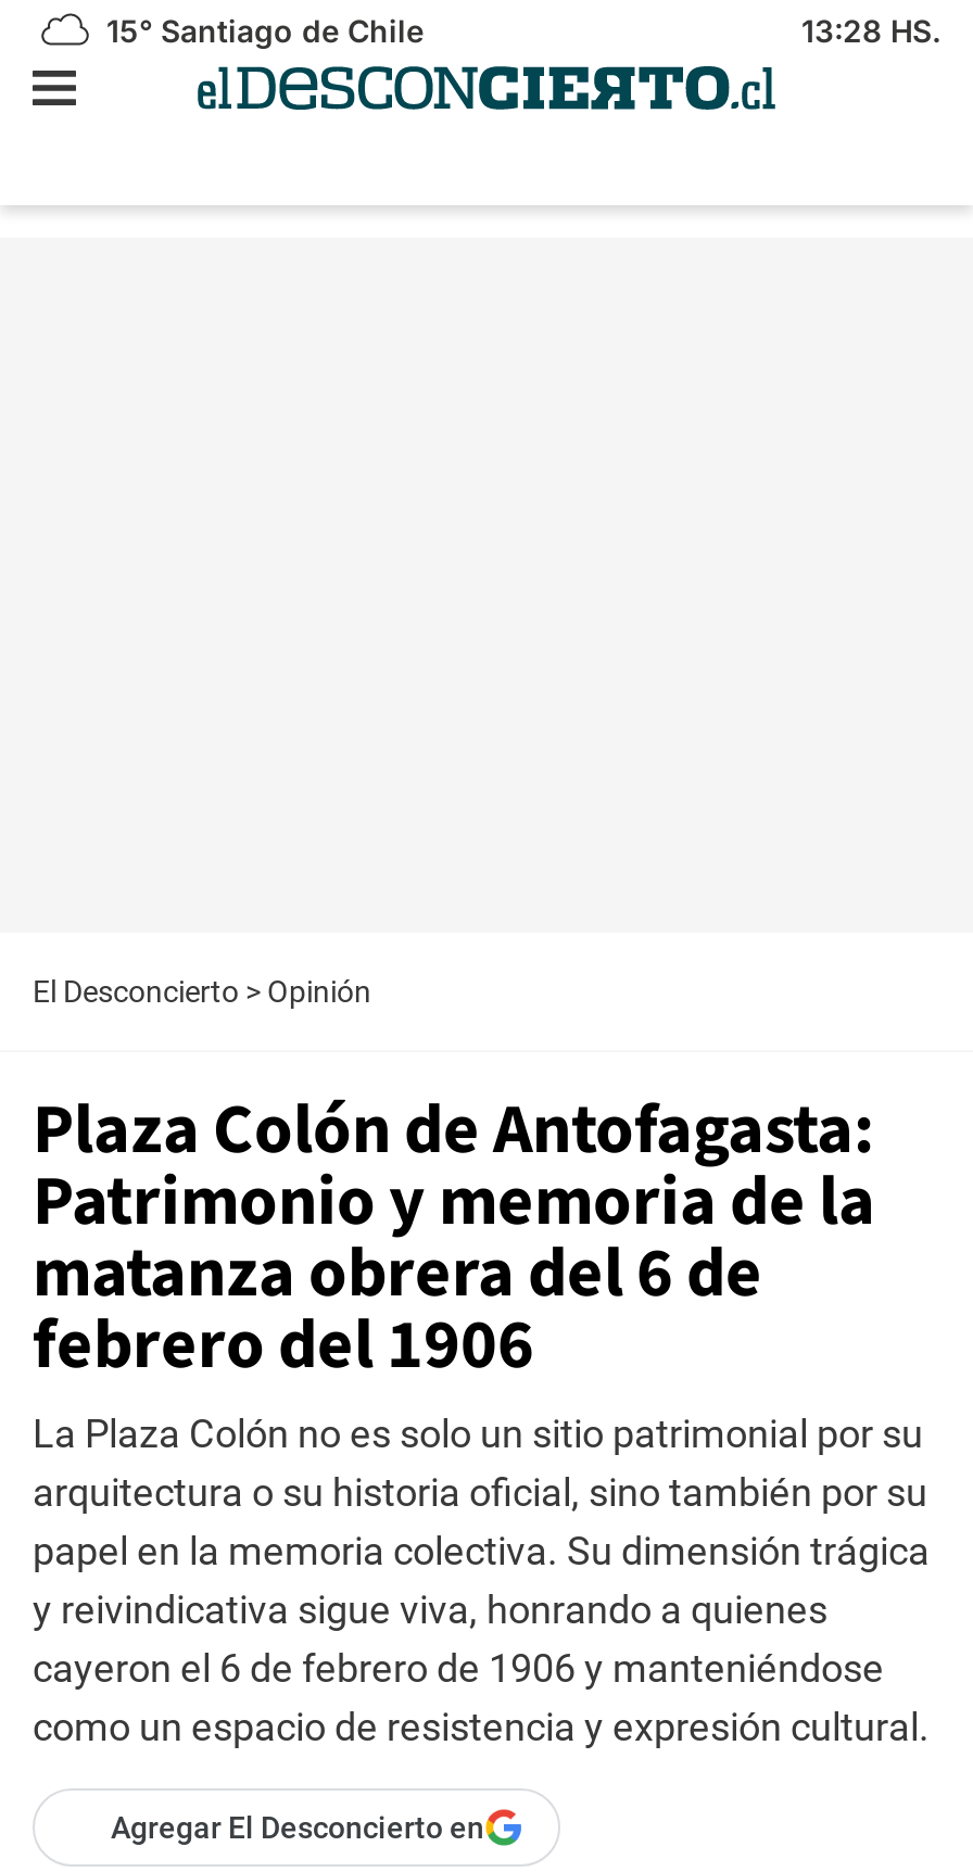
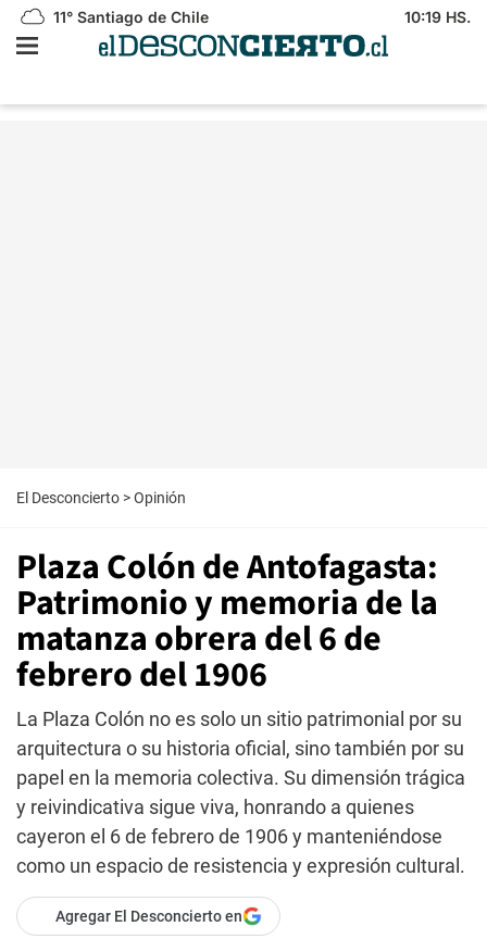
- 15° Santiago de Chile
+ 11° Santiago de Chile

- 13:28 HS.
+ 10:19 HS.
